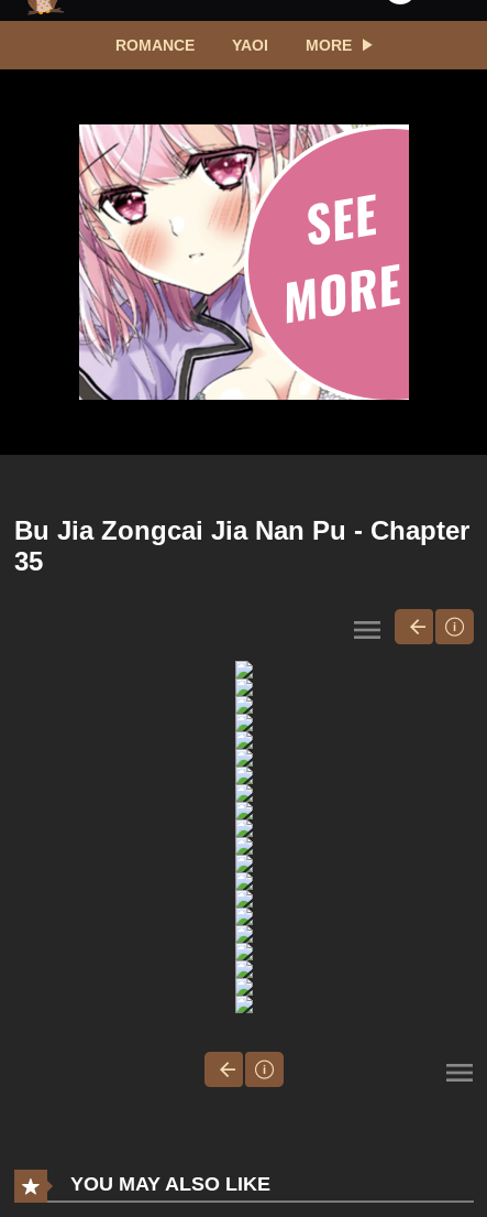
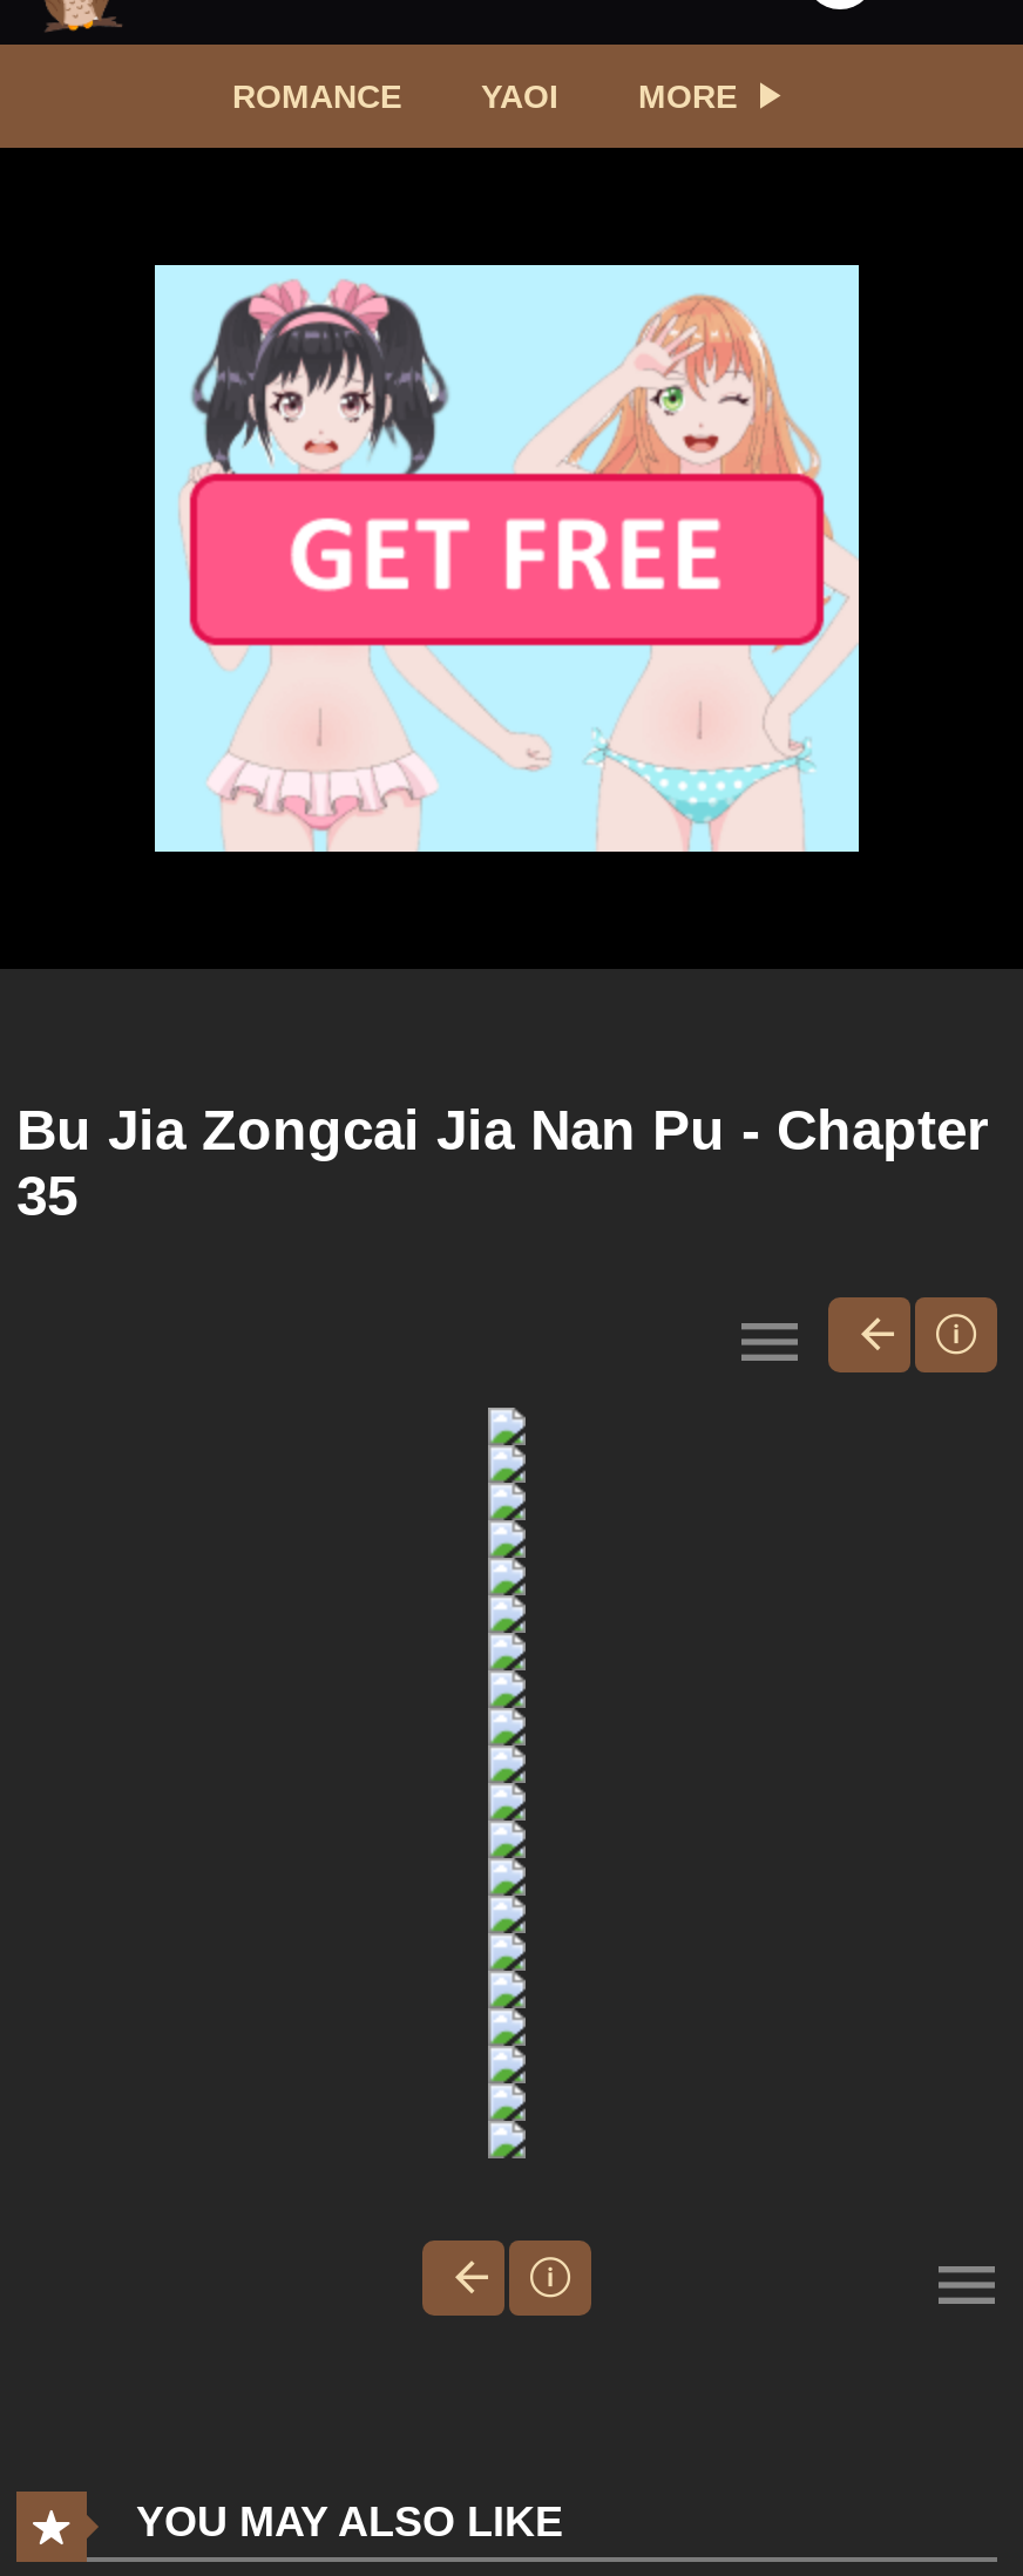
- [image]
+ [image]
